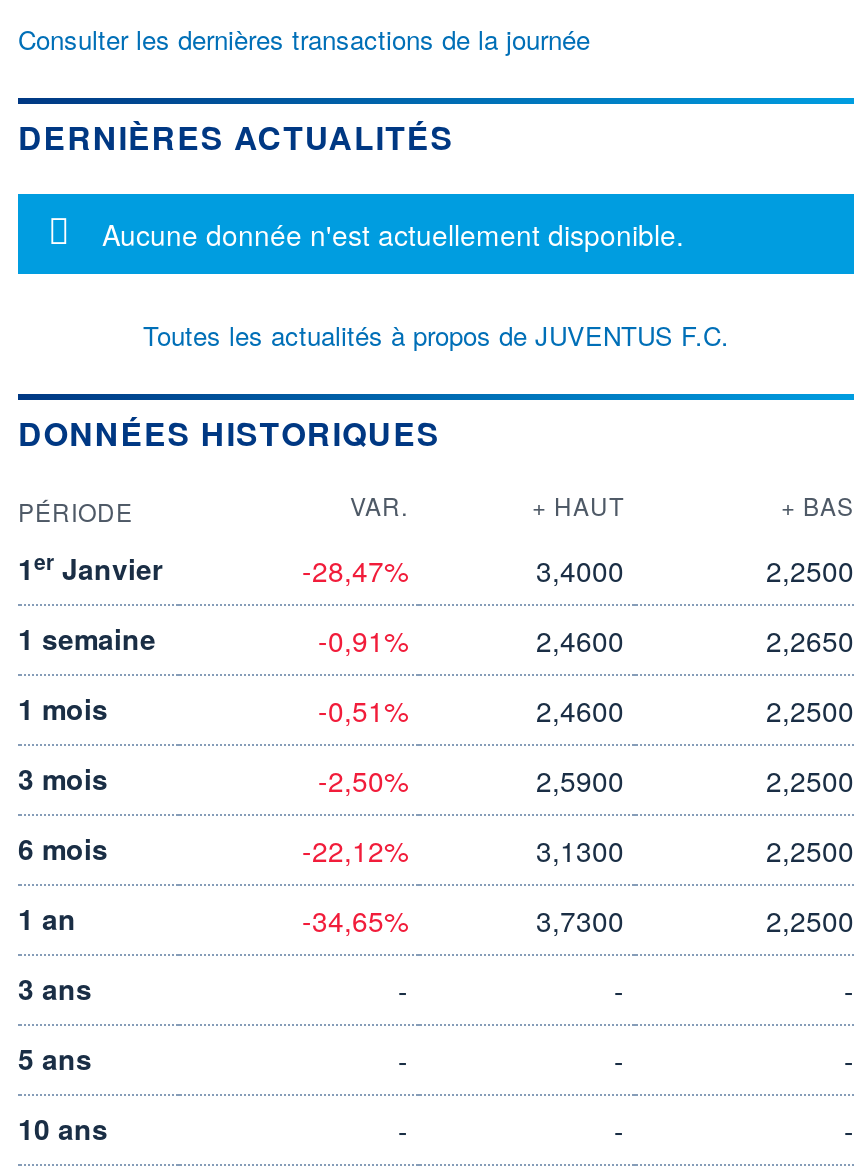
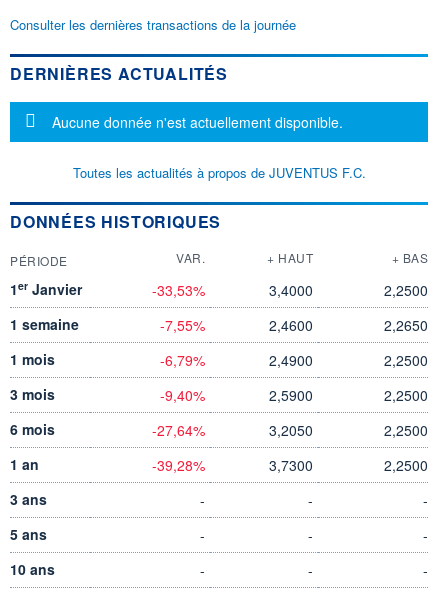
- -28,47%
+ -33,53%

- -0,91%
+ -7,55%

- -0,51%
+ -6,79%

- 2,4600
+ 2,4900

- -2,50%
+ -9,40%

- -22,12%
+ -27,64%

- 3,1300
+ 3,2050

- -34,65%
+ -39,28%
